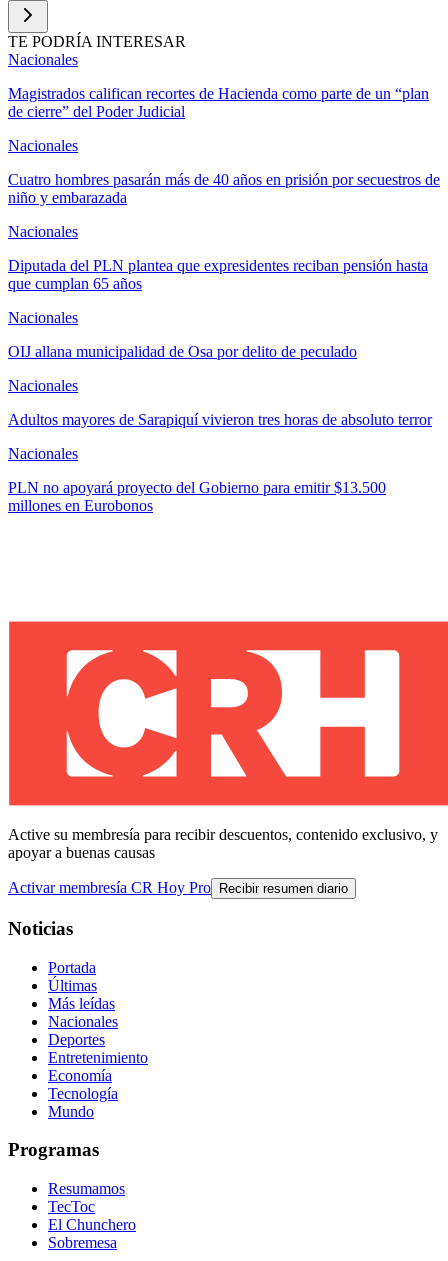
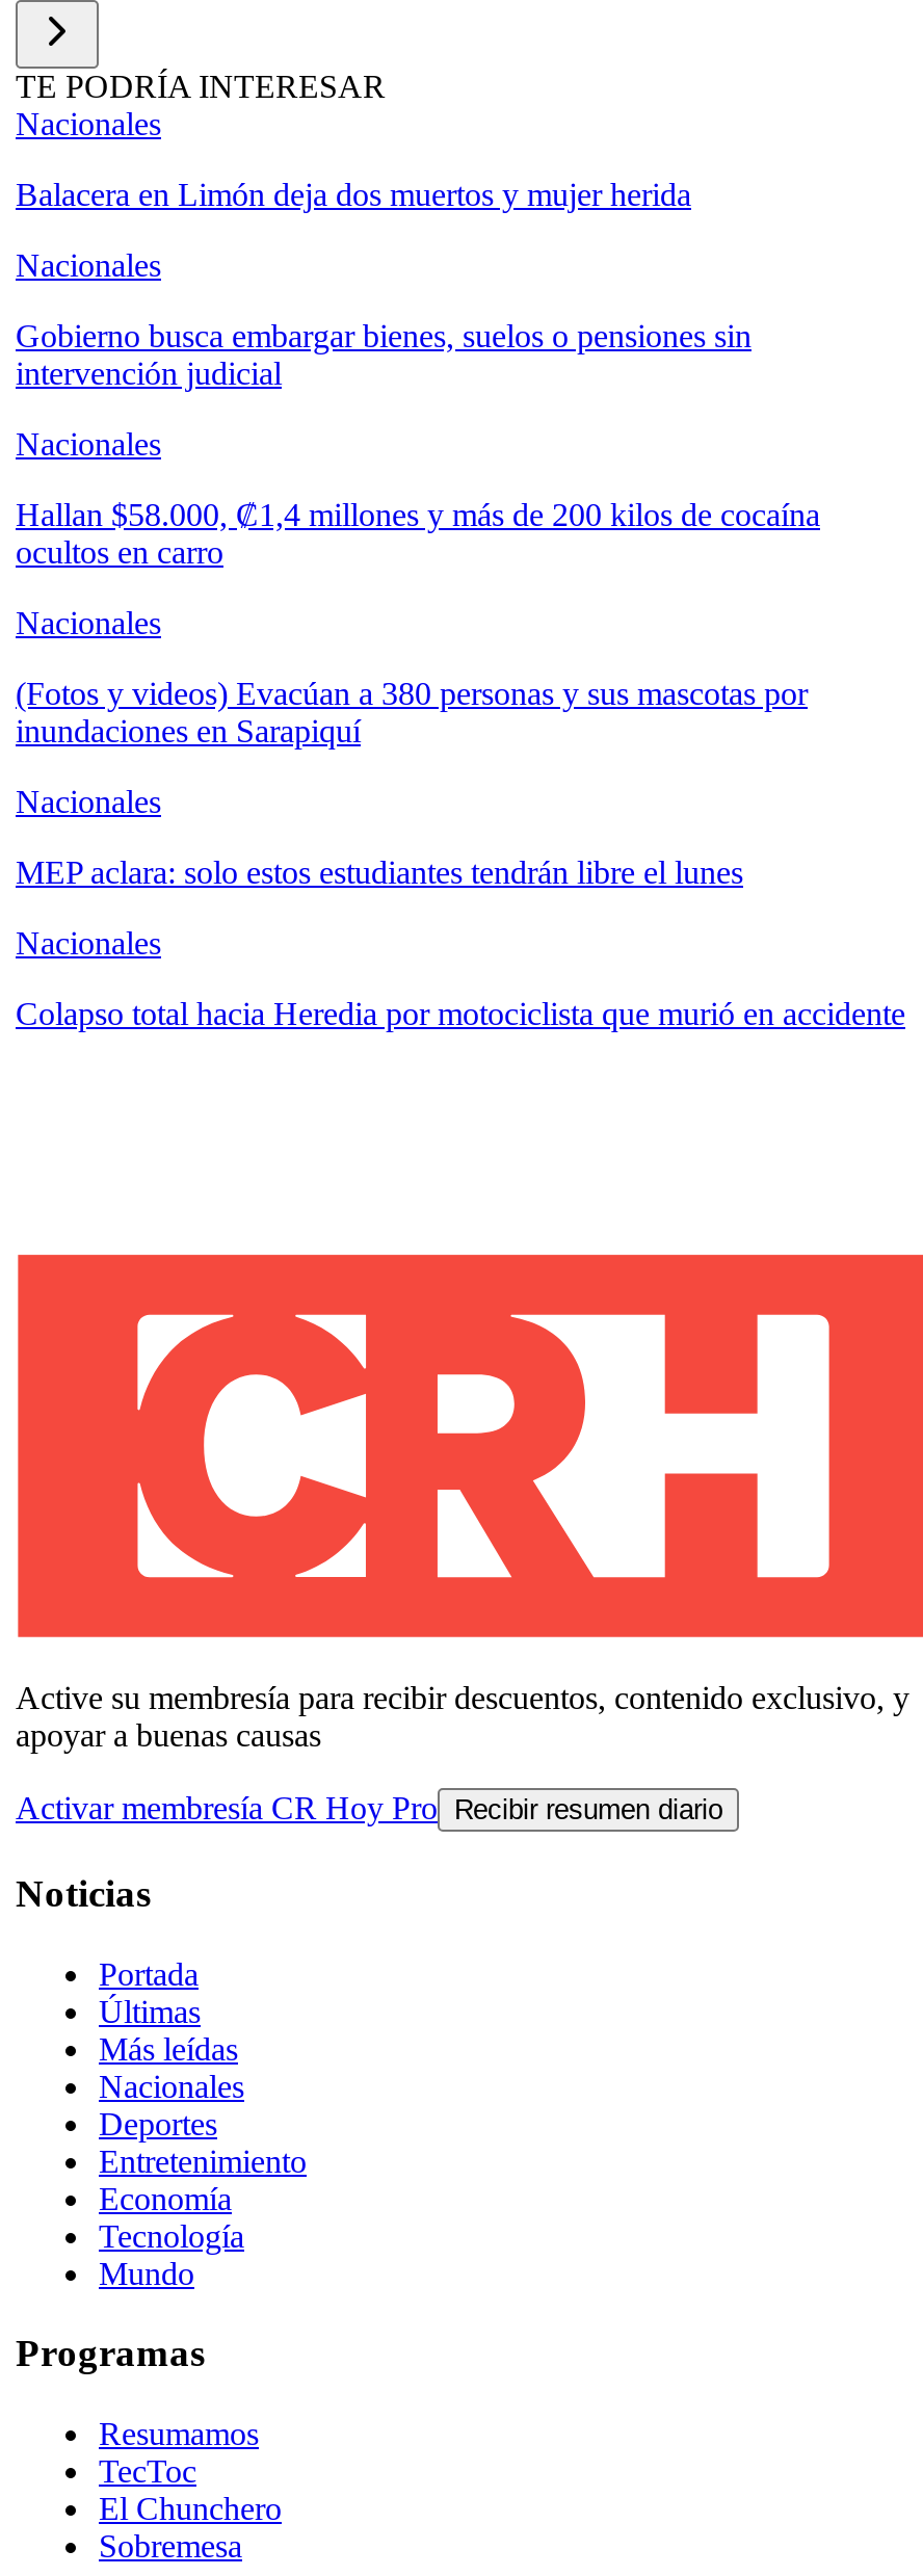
- Magistrados califican recortes de Hacienda como parte de un “plan
- de cierre” del Poder Judicial
+ Balacera en Limón deja dos muertos y mujer herida

- Cuatro hombres pasarán más de 40 años en prisión por secuestros de
- niño y embarazada
+ Gobierno busca embargar bienes, suelos o pensiones sin
+ intervención judicial

- Diputada del PLN plantea que expresidentes reciban pensión hasta
- que cumplan 65 años
+ Hallan $58.000, ₡1,4 millones y más de 200 kilos de cocaína
+ ocultos en carro

- OIJ allana municipalidad de Osa por delito de peculado
+ (Fotos y videos) Evacúan a 380 personas y sus mascotas por
+ inundaciones en Sarapiquí

- Adultos mayores de Sarapiquí vivieron tres horas de absoluto terror
+ MEP aclara: solo estos estudiantes tendrán libre el lunes

- PLN no apoyará proyecto del Gobierno para emitir $13.500
- millones en Eurobonos
+ Colapso total hacia Heredia por motociclista que murió en accidente
